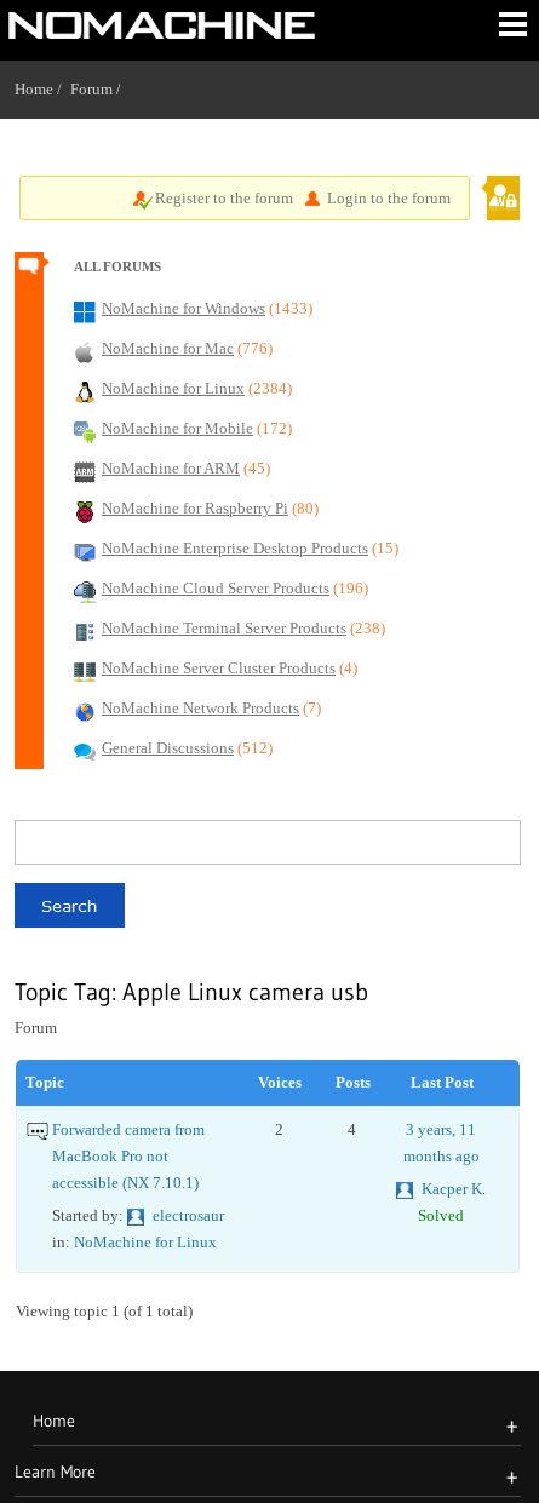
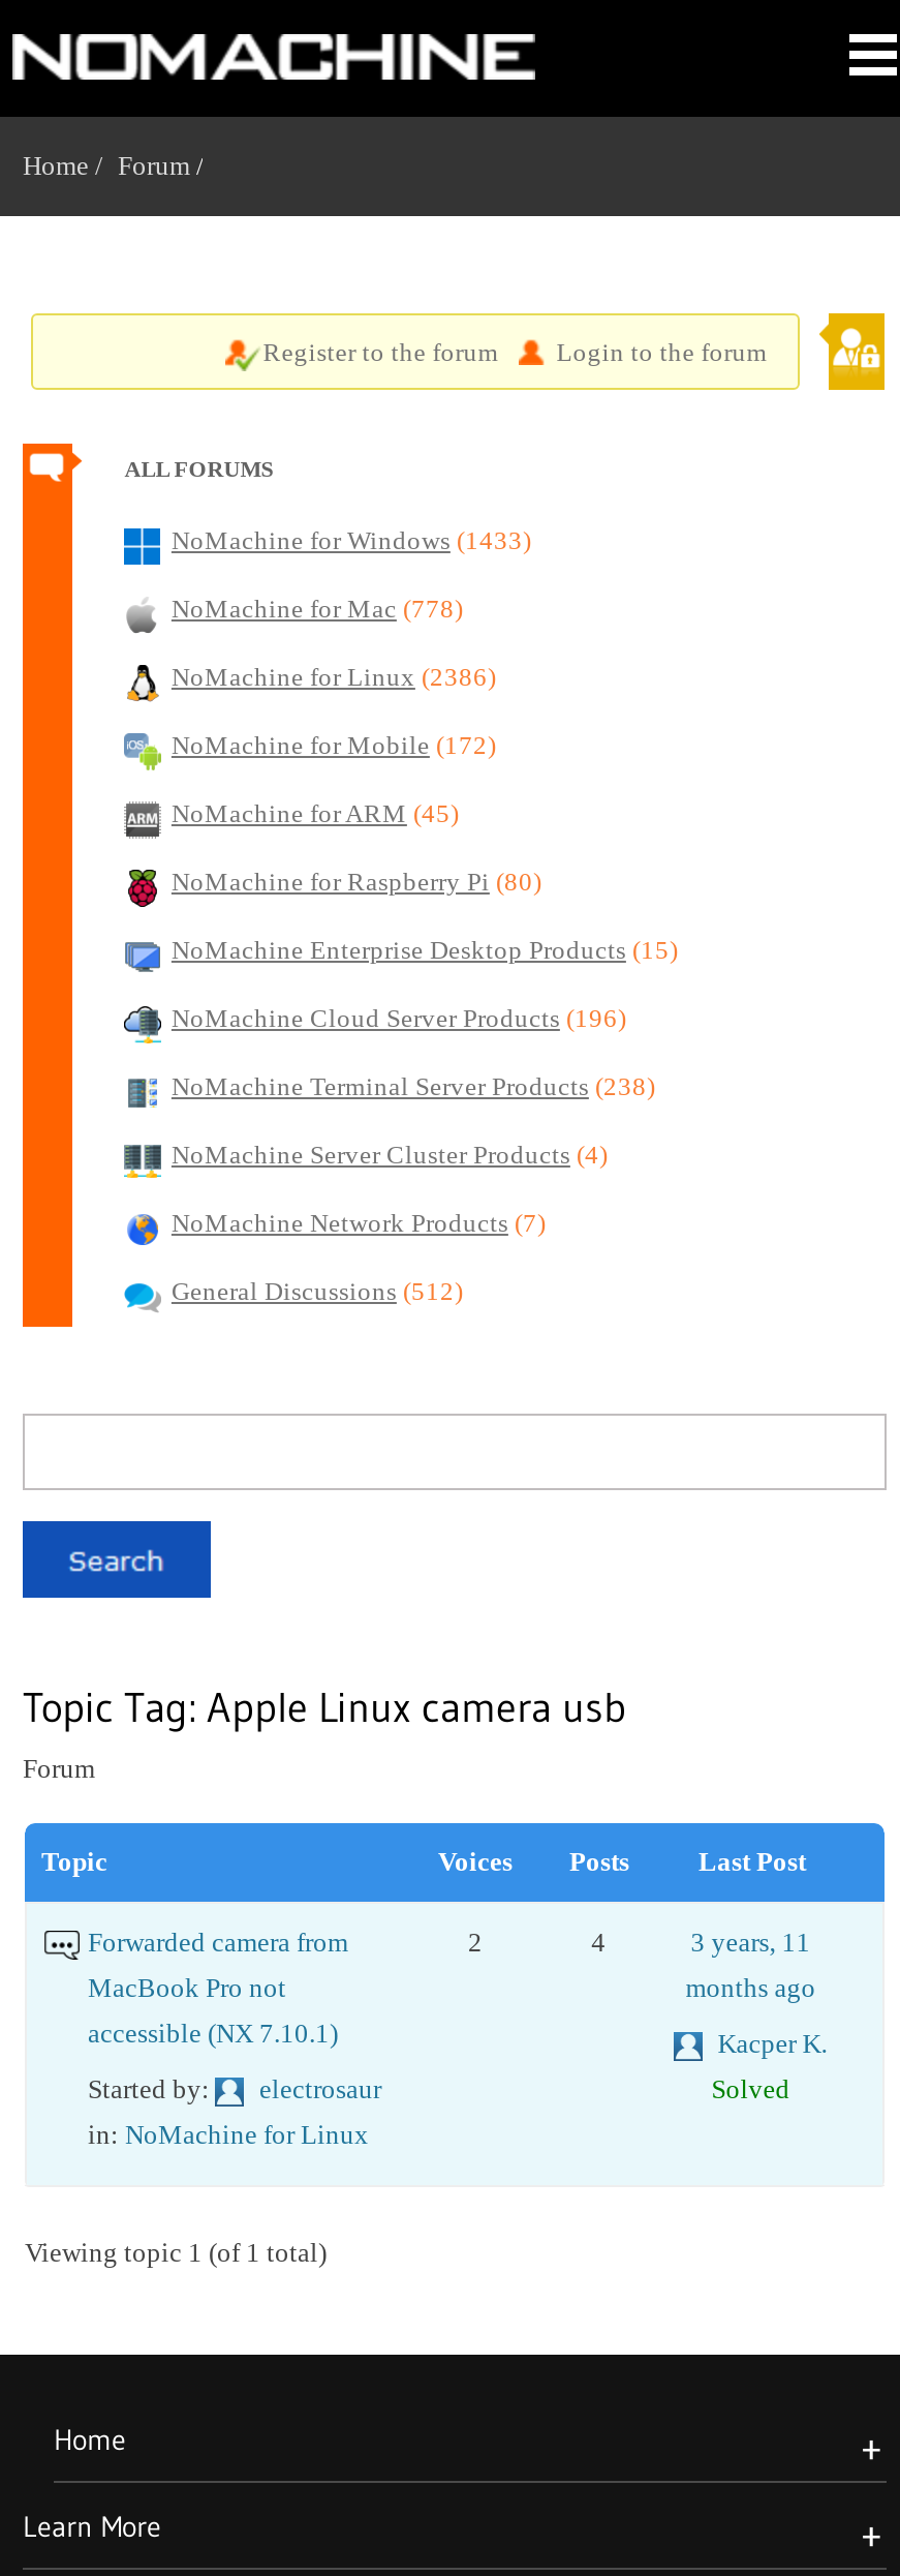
- NoMachine for Mac (776)
+ NoMachine for Mac (778)

- NoMachine for Linux (2384)
+ NoMachine for Linux (2386)
